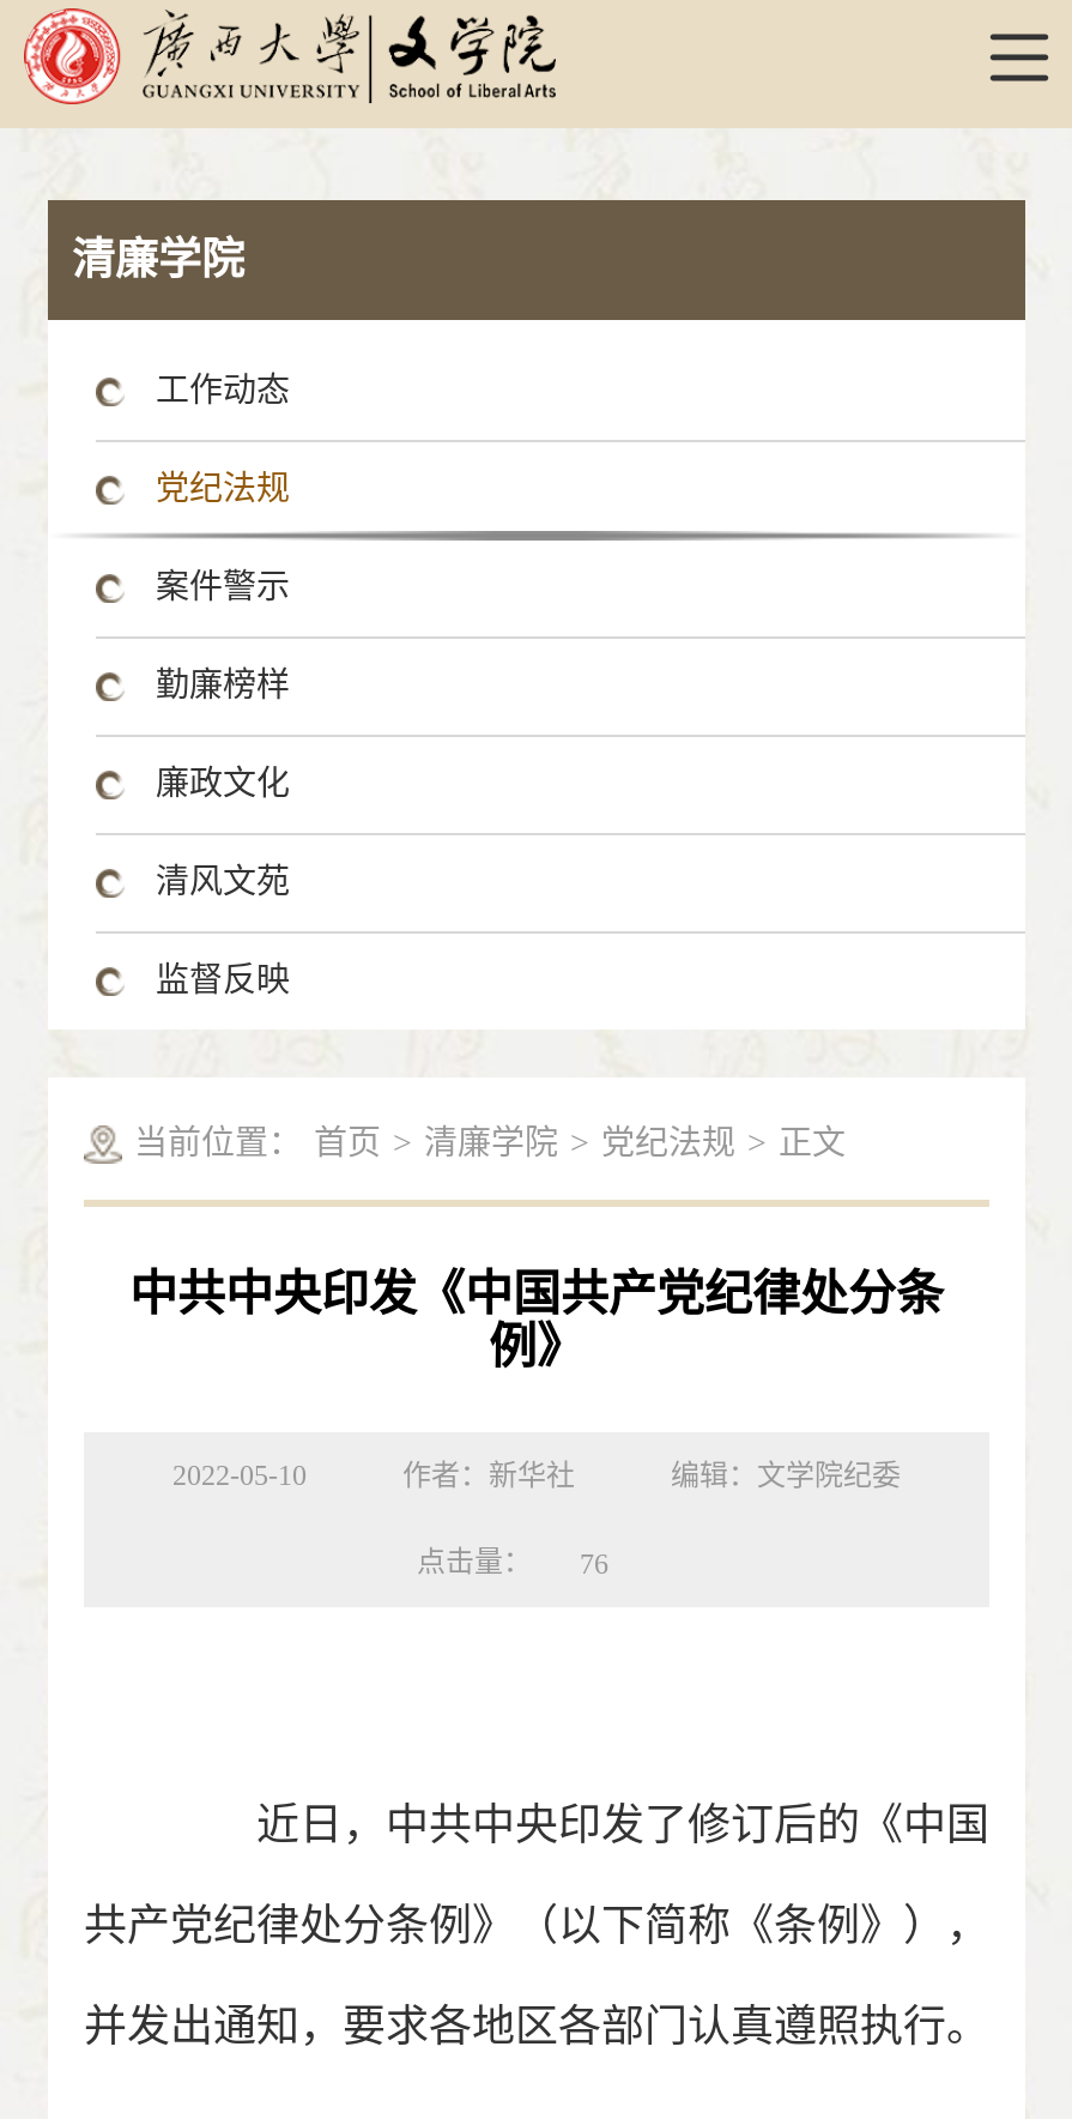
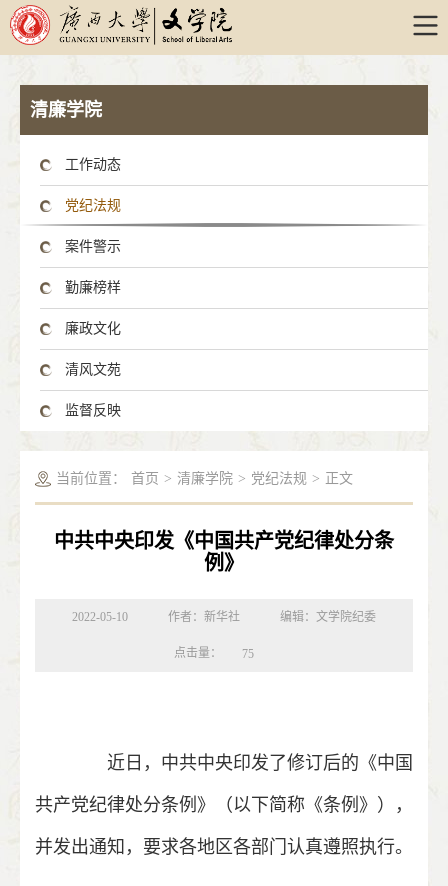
- 点击量： 76
+ 点击量： 75
